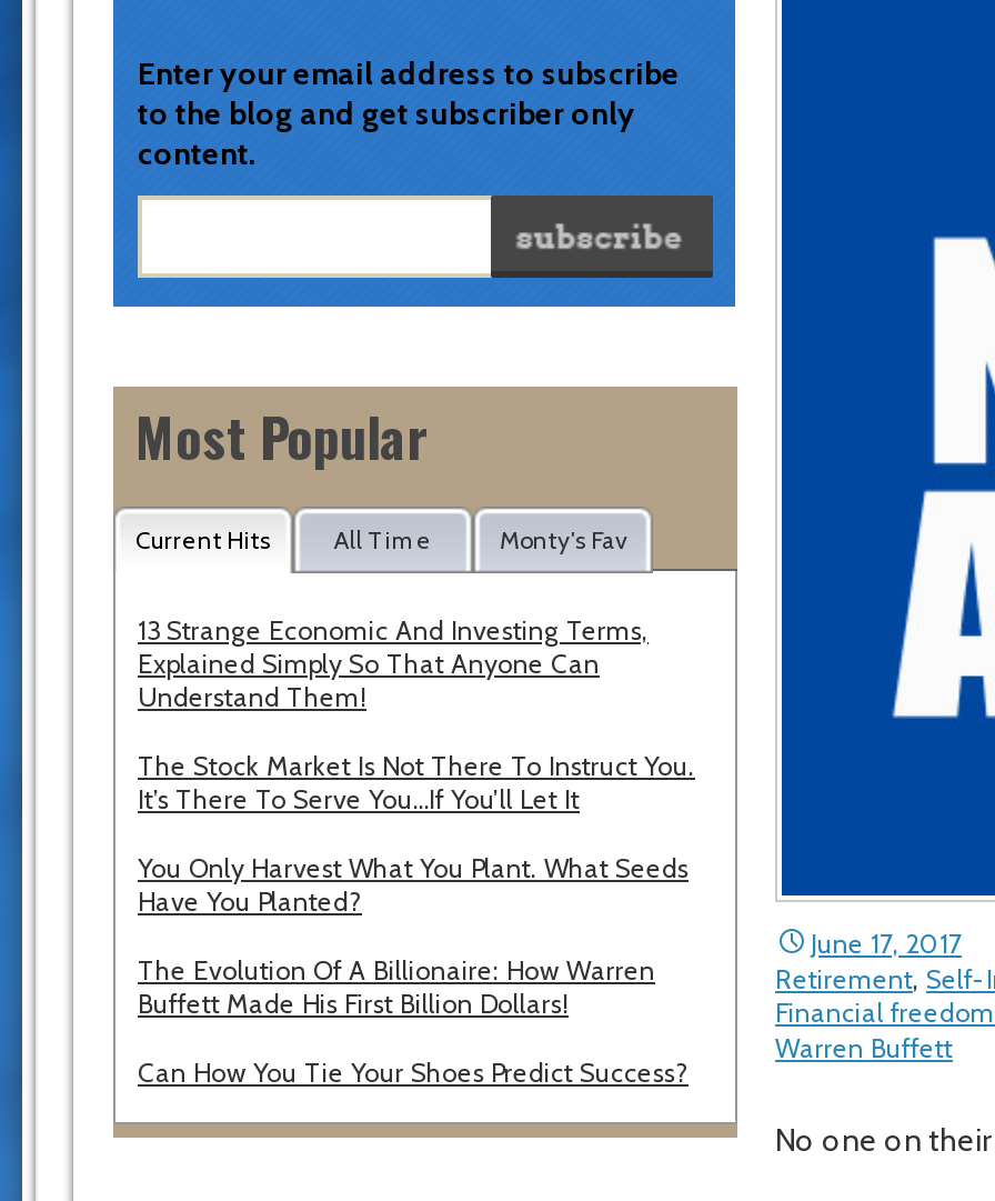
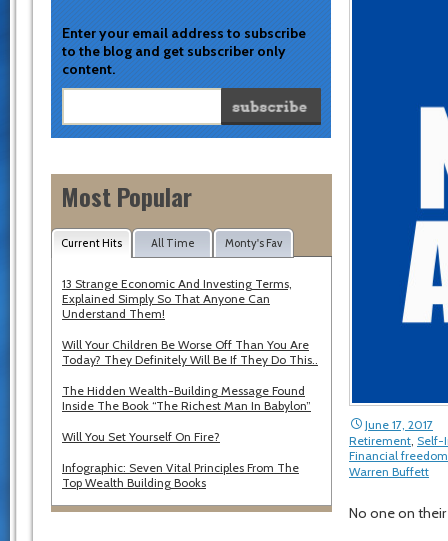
- The Stock Market Is Not There To Instruct You.
- It’s There To Serve You…If You’ll Let It
+ Will Your Children Be Worse Off Than You Are
+ Today? They Definitely Will Be If They Do This..

- You Only Harvest What You Plant. What Seeds
- Have You Planted?
+ The Hidden Wealth-Building Message Found
+ Inside The Book “The Richest Man In Babylon”

- The Evolution Of A Billionaire: How Warren
- Buffett Made His First Billion Dollars!
+ Will You Set Yourself On Fire?

- Can How You Tie Your Shoes Predict Success?
+ Infographic: Seven Vital Principles From The
+ Top Wealth Building Books
